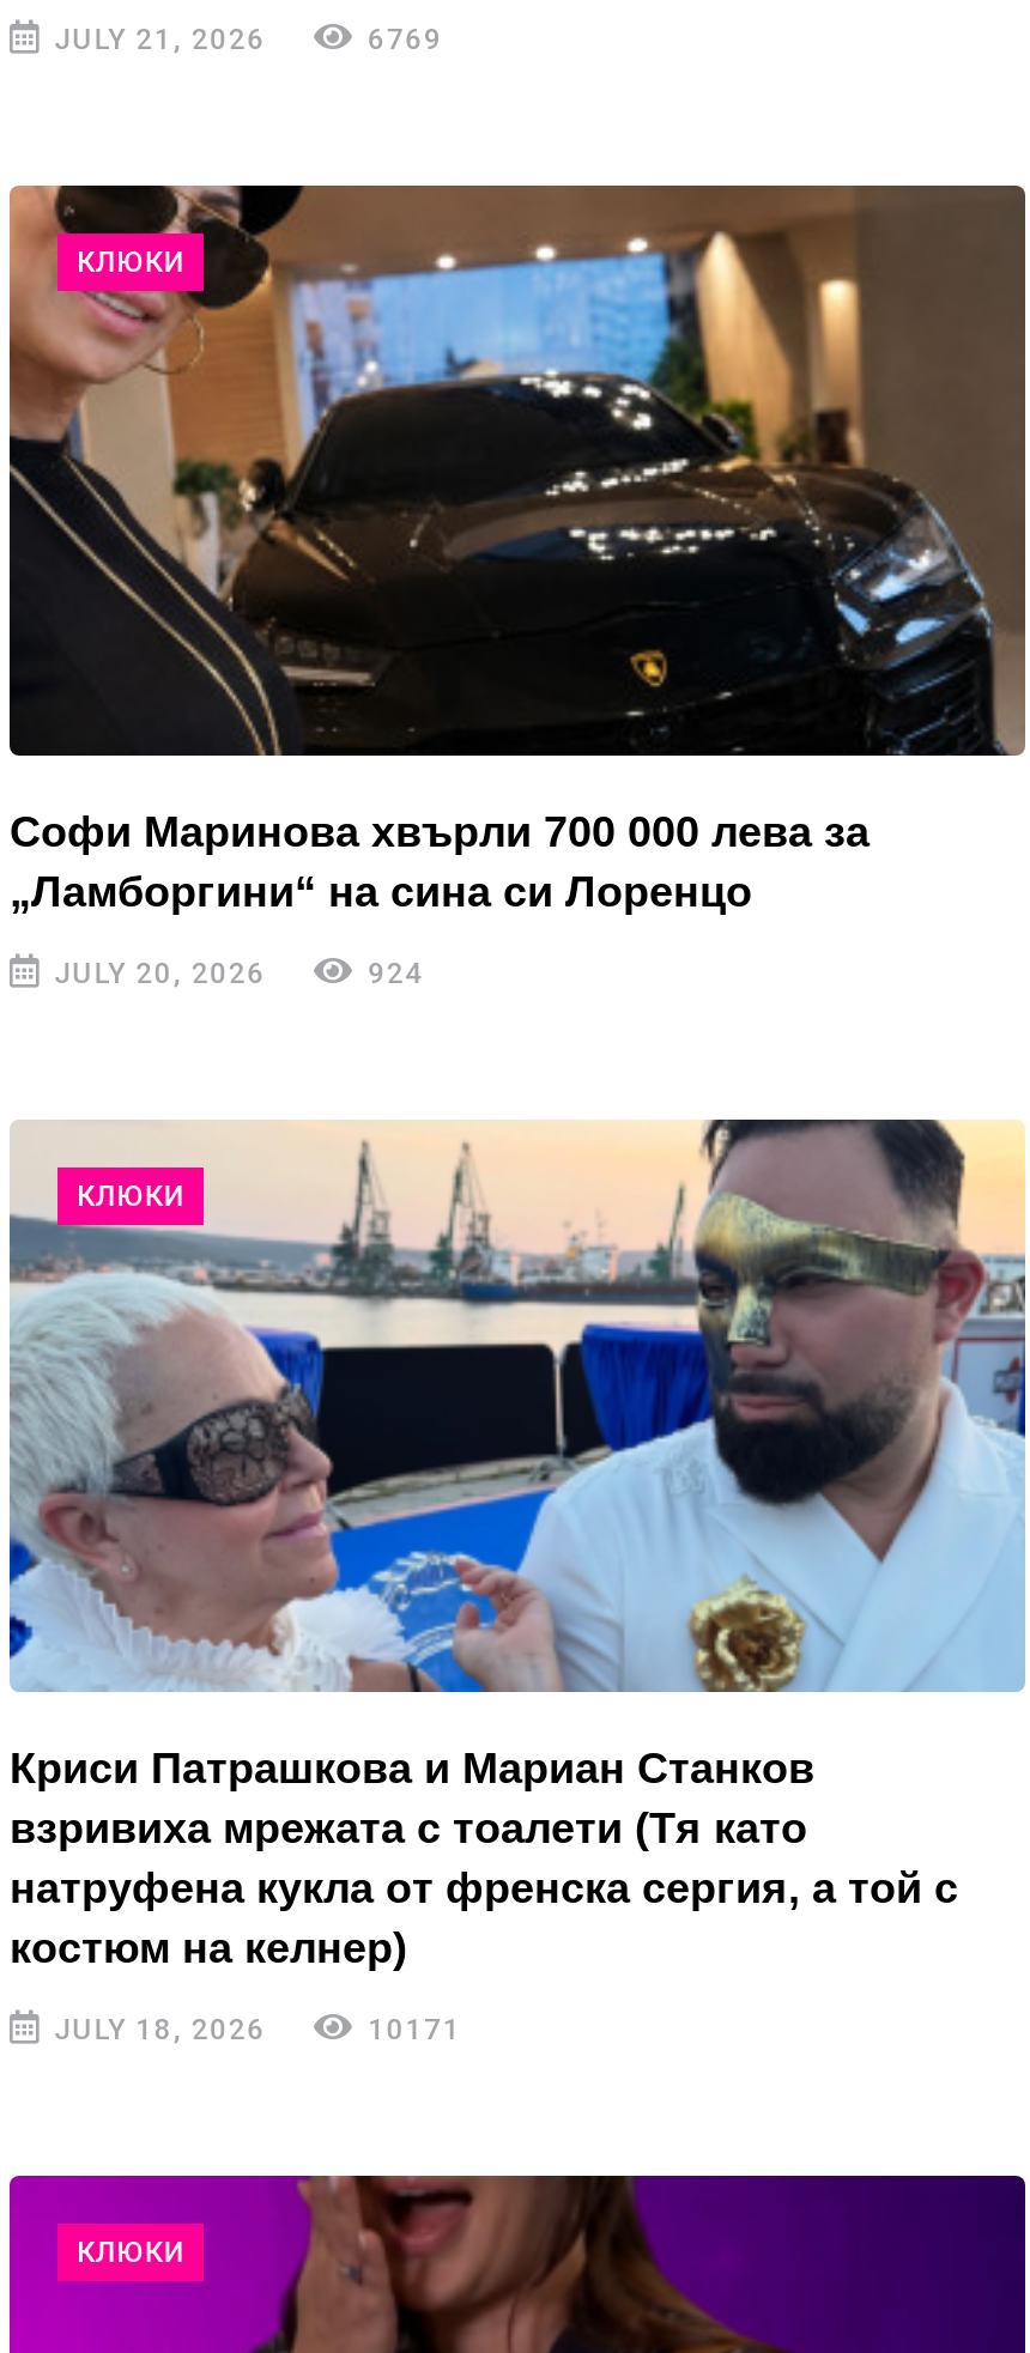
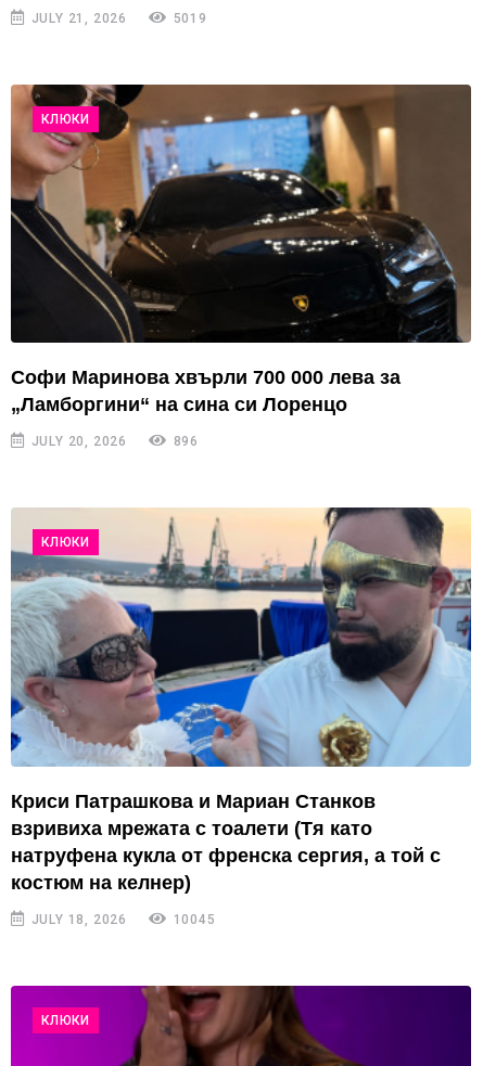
- 6769
+ 5019

- 924
+ 896

- 10171
+ 10045
